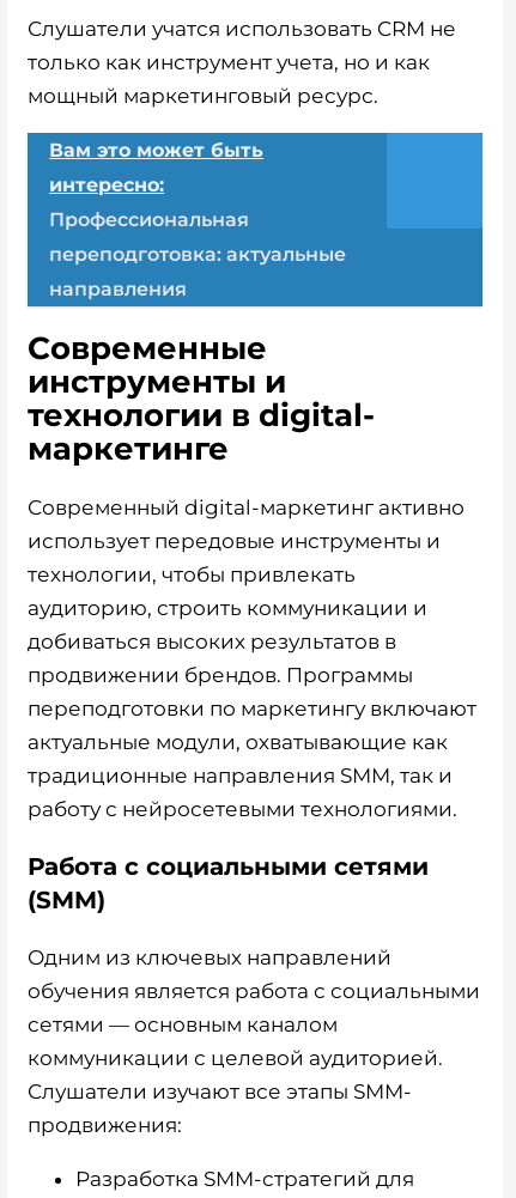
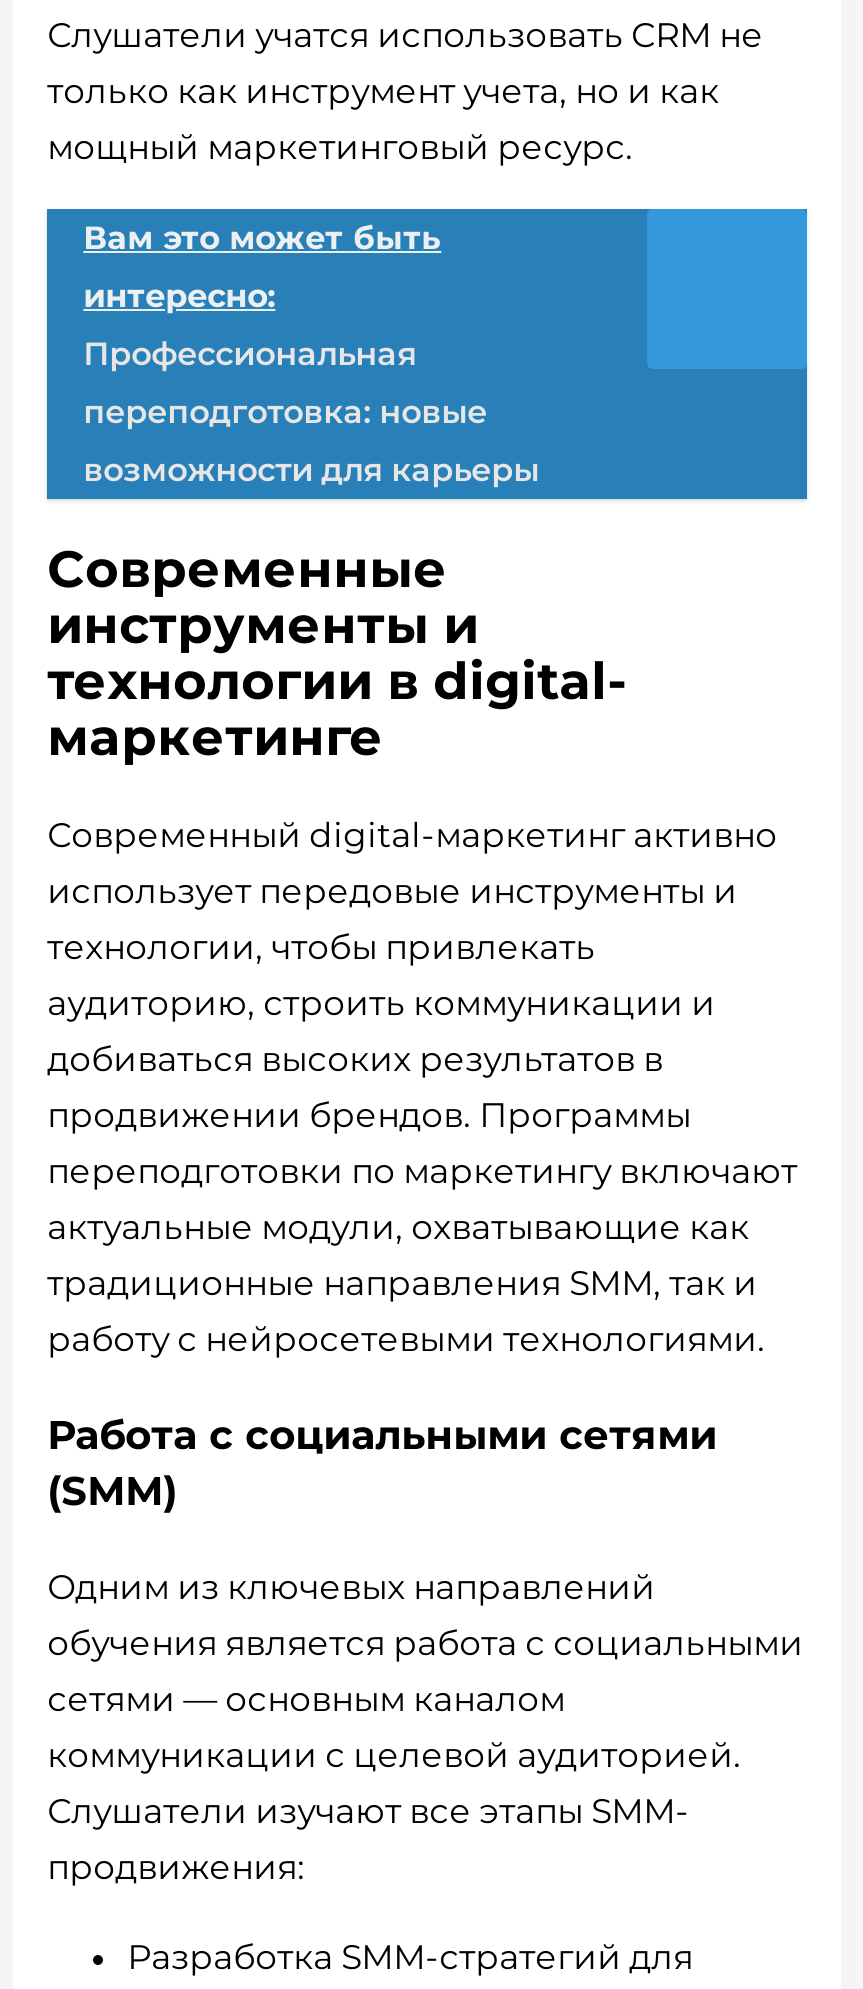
- переподготовка: актуальные
+ переподготовка: новые

- направления
+ возможности для карьеры
